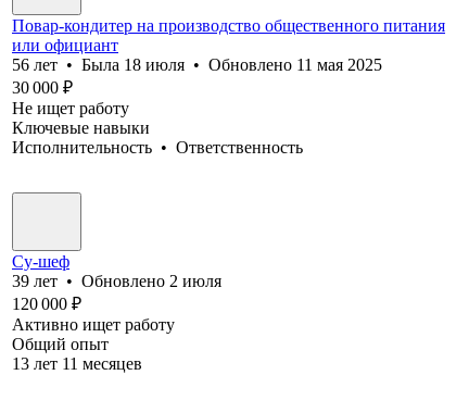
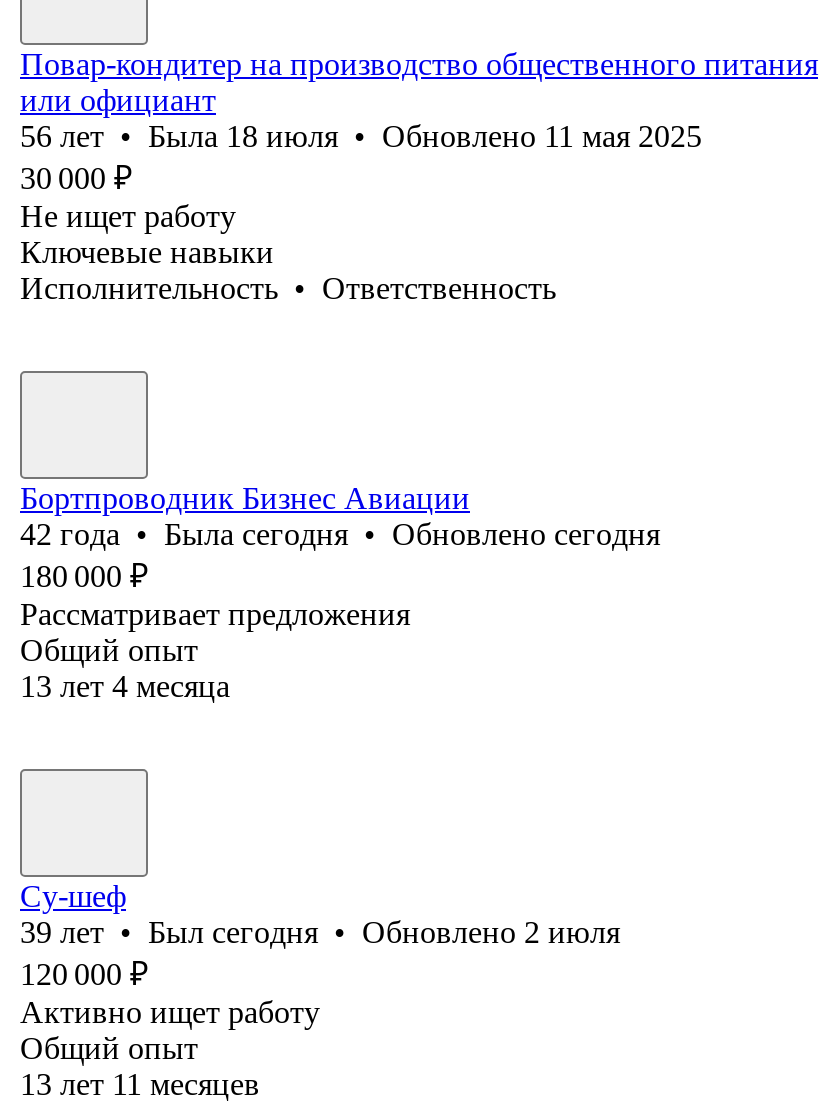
+ Бортпроводник Бизнес Авиации
+ 42 года • Была сегодня • Обновлено сегодня
+ 180 000 ₽
+ Рассматривает предложения
+ Общий опыт
+ 13 лет 4 месяца

- 39 лет • Обновлено 2 июля
+ 39 лет • Был сегодня • Обновлено 2 июля
